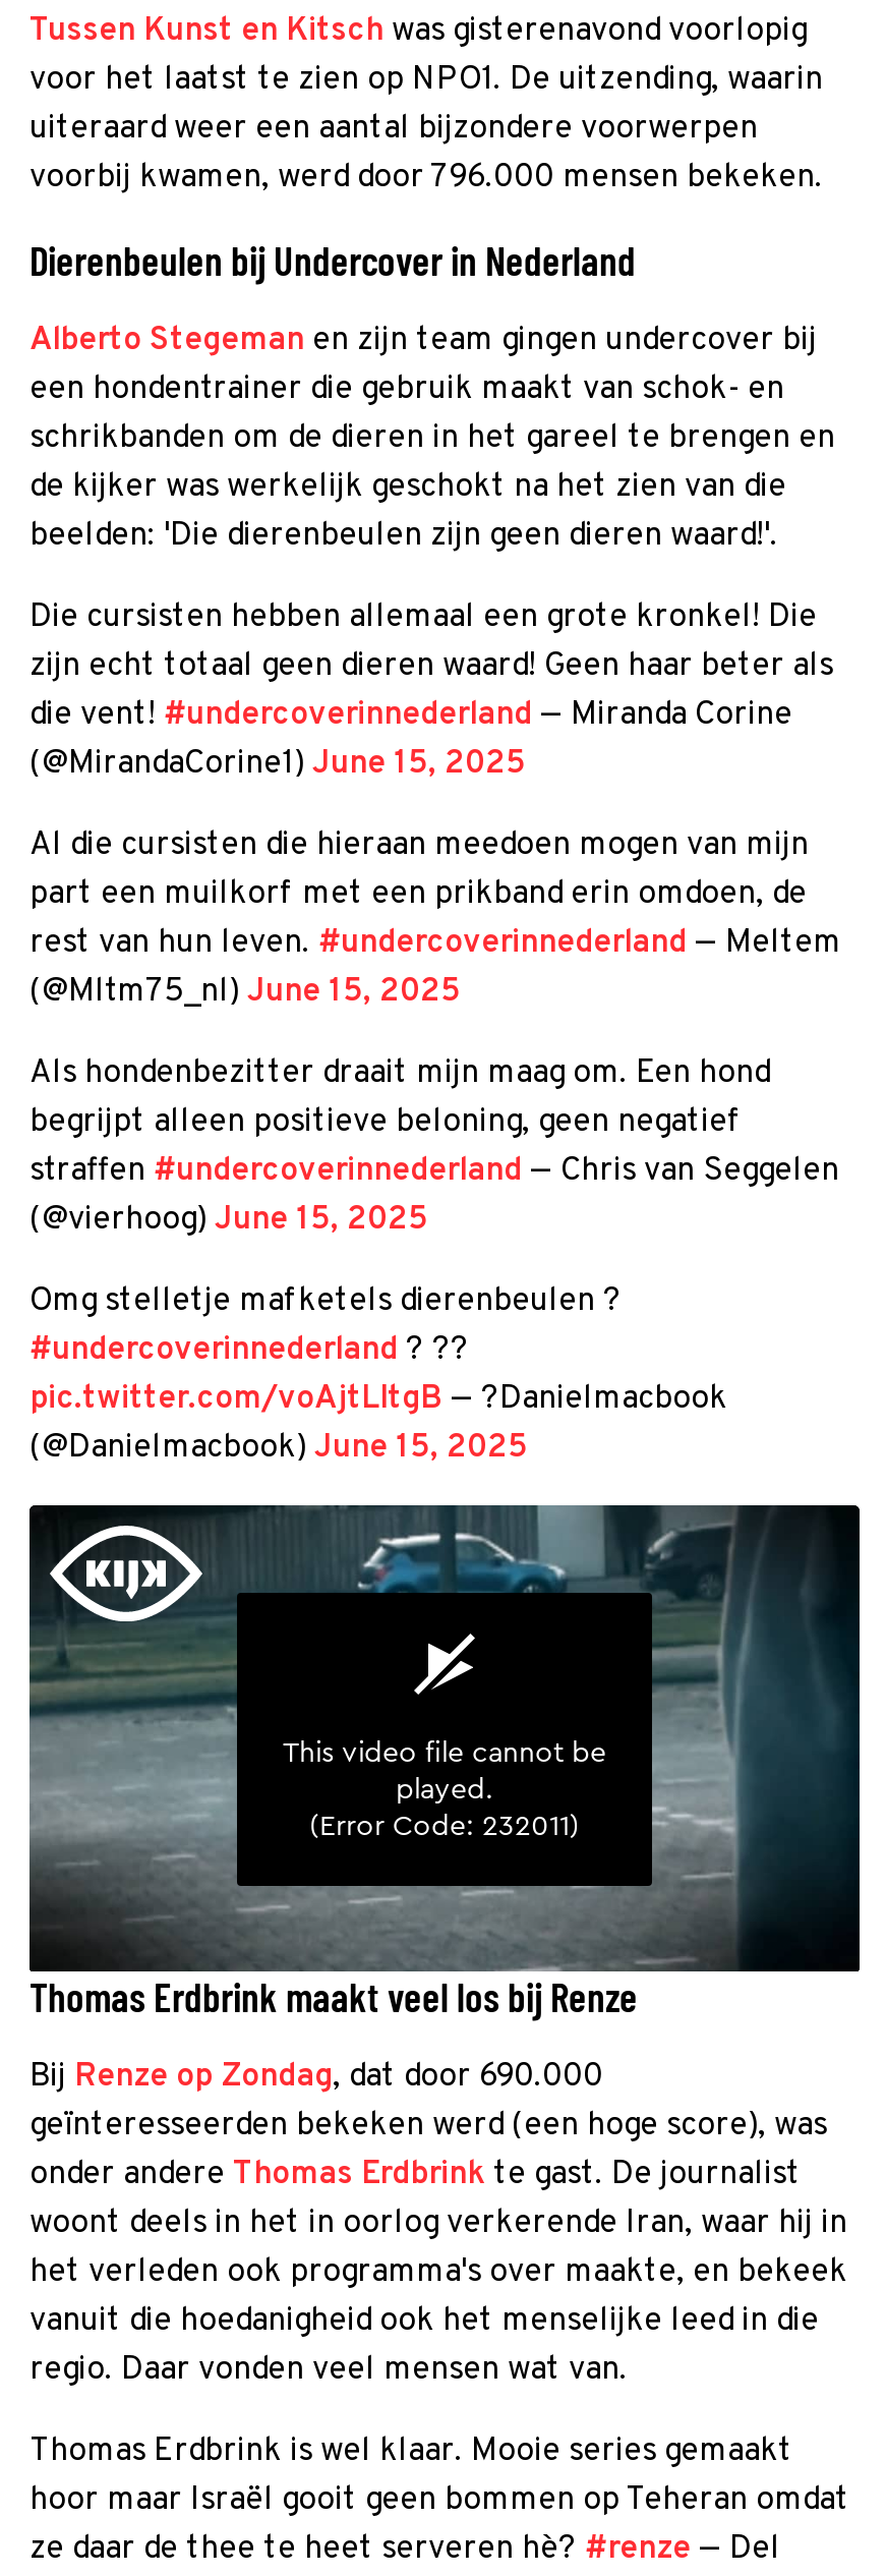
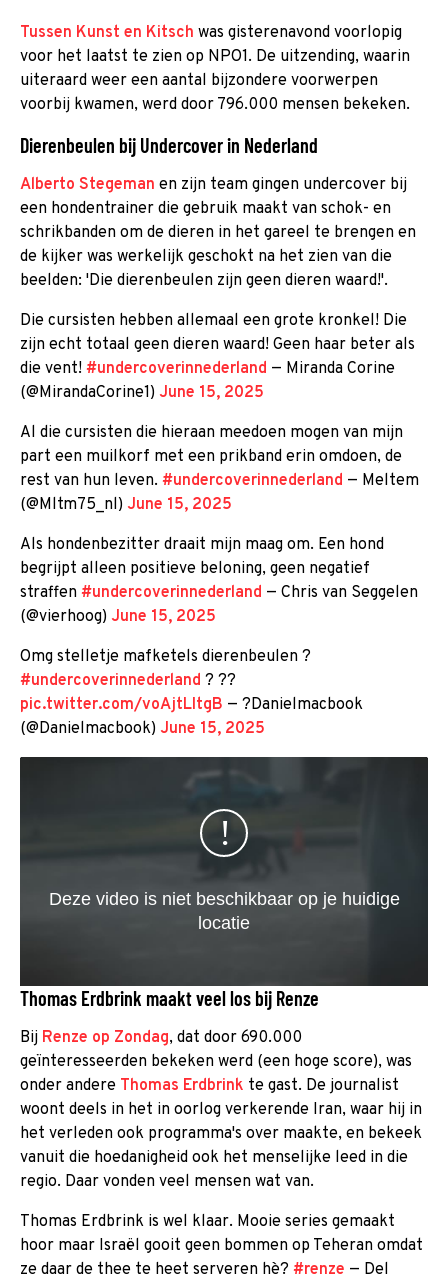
- [image]
+ [image]
